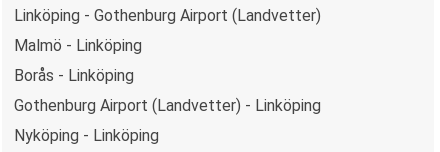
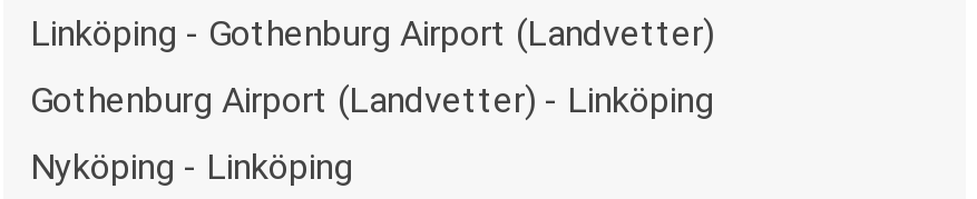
- Malmö - Linköping
- Borås - Linköping
